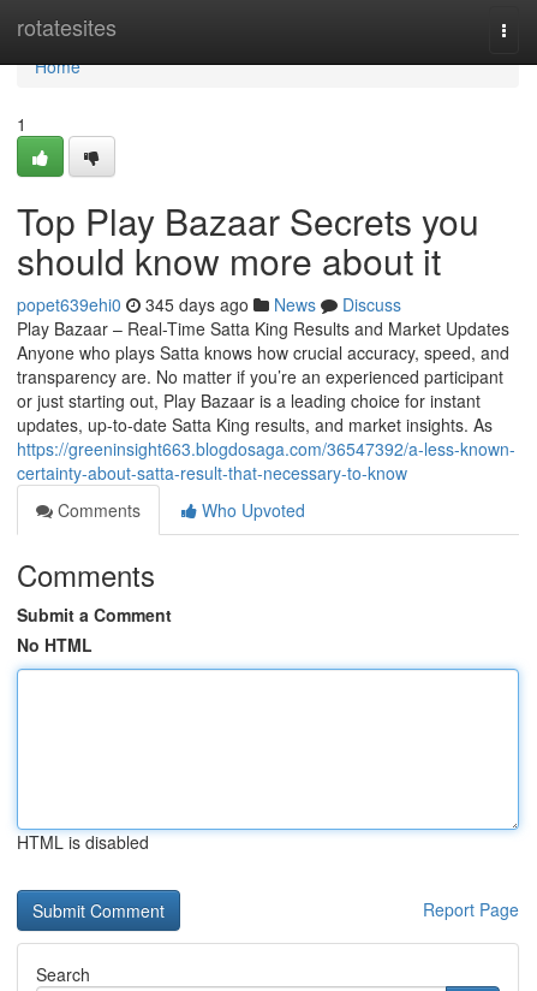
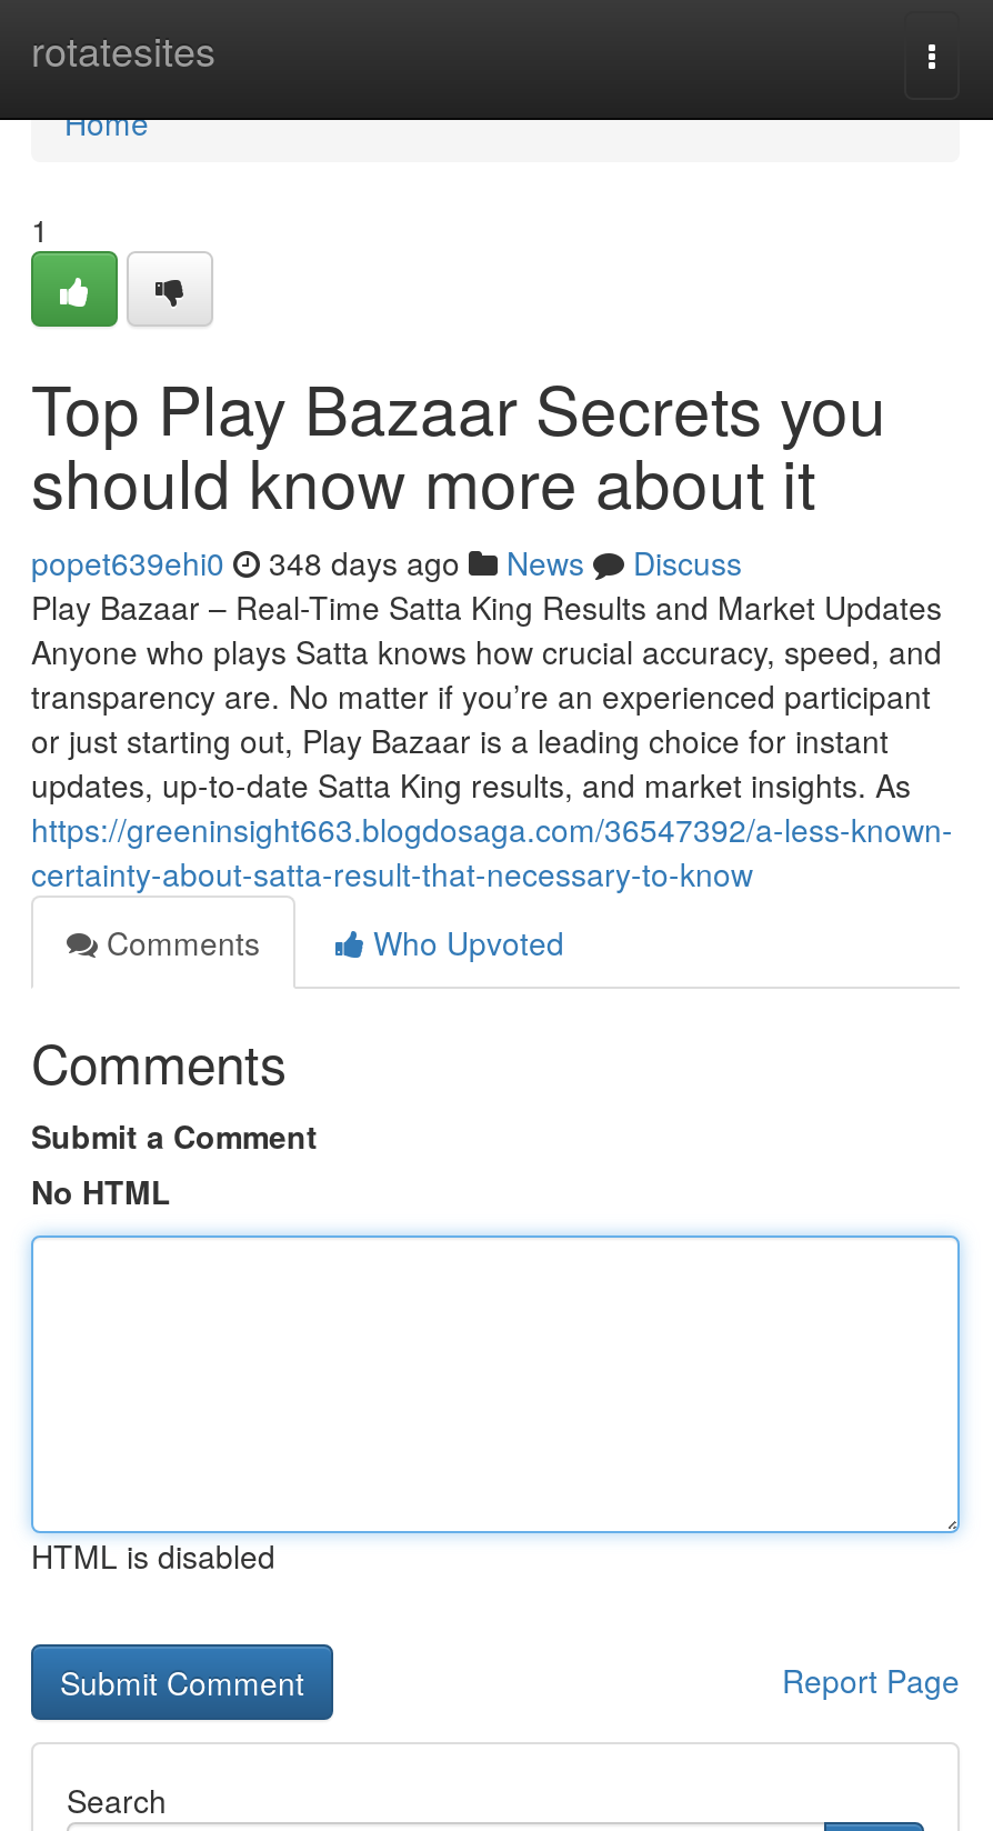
- popet639ehi0 345 days ago News Discuss
+ popet639ehi0 348 days ago News Discuss
